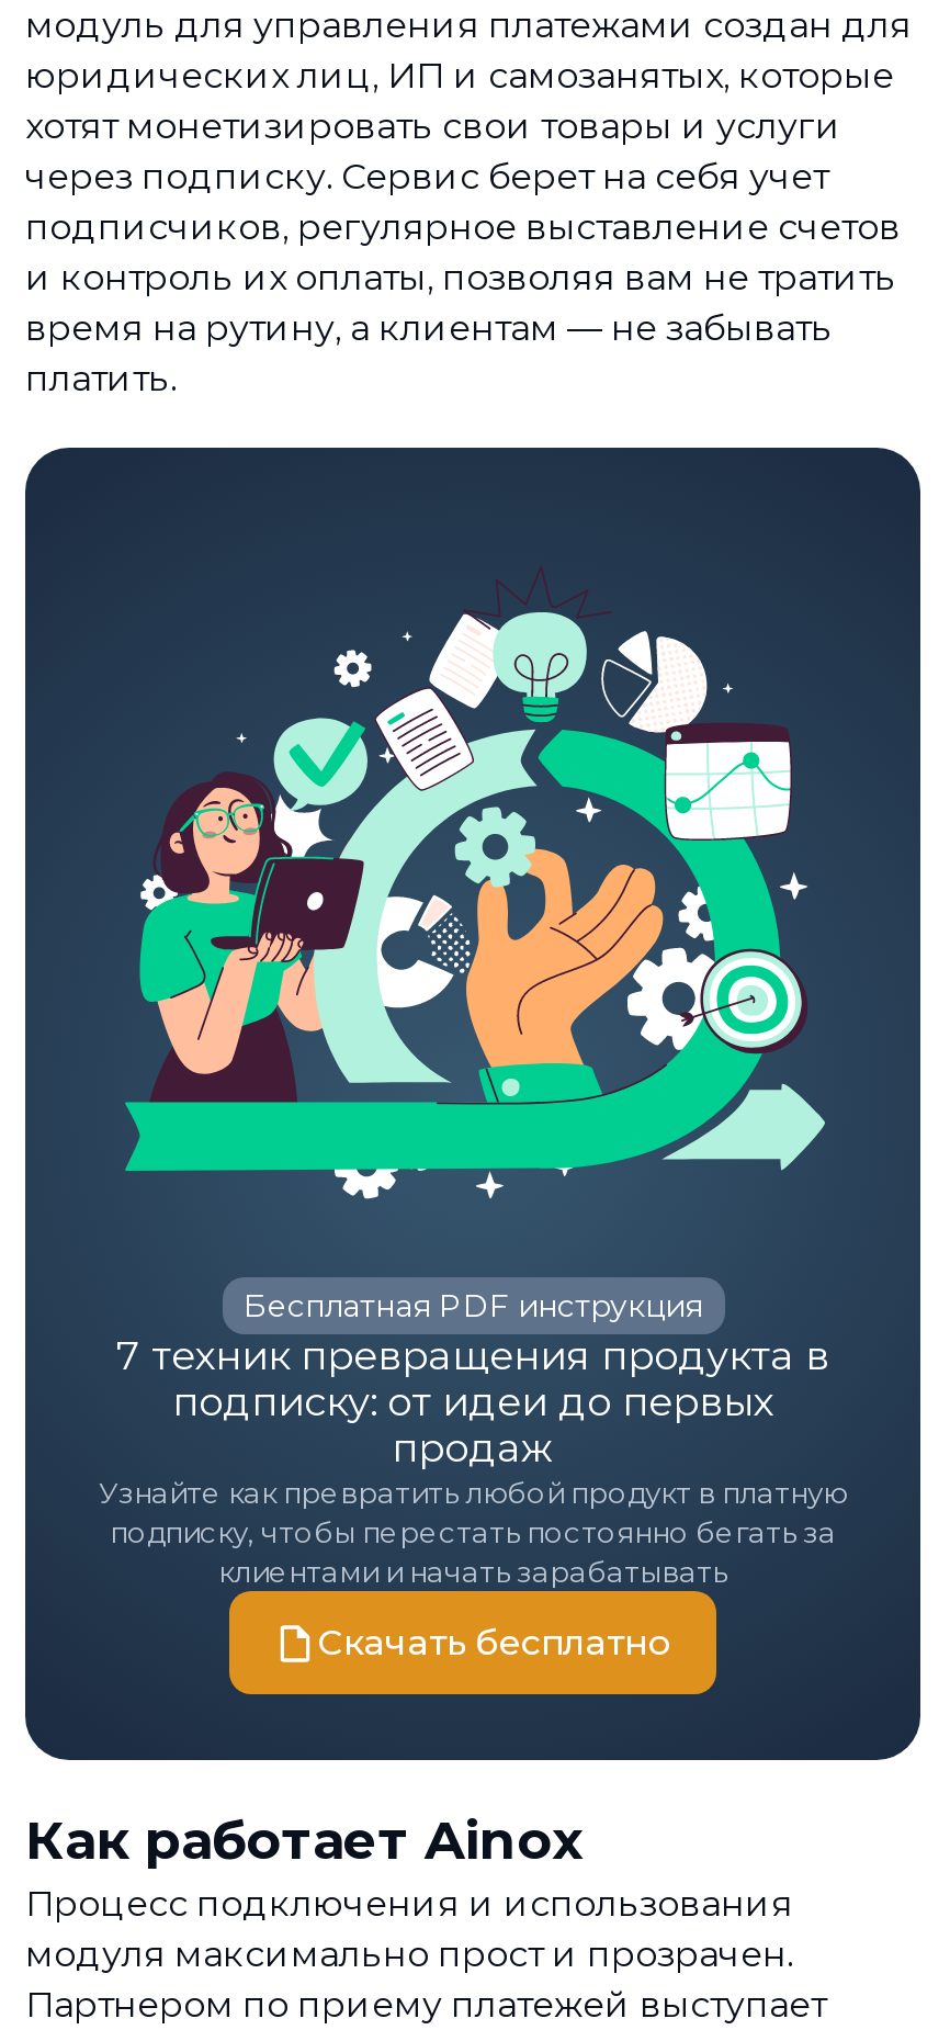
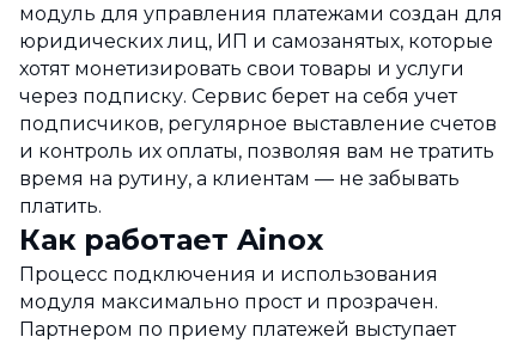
- [image]
- Бесплатная PDF инструкция
- 7 техник превращения продукта в
- подписку: от идеи до первых
- продаж
- Узнайте как превратить любой продукт в платную
- подписку, чтобы перестать постоянно бегать за
- клиентами и начать зарабатывать
- Скачать бесплатно
